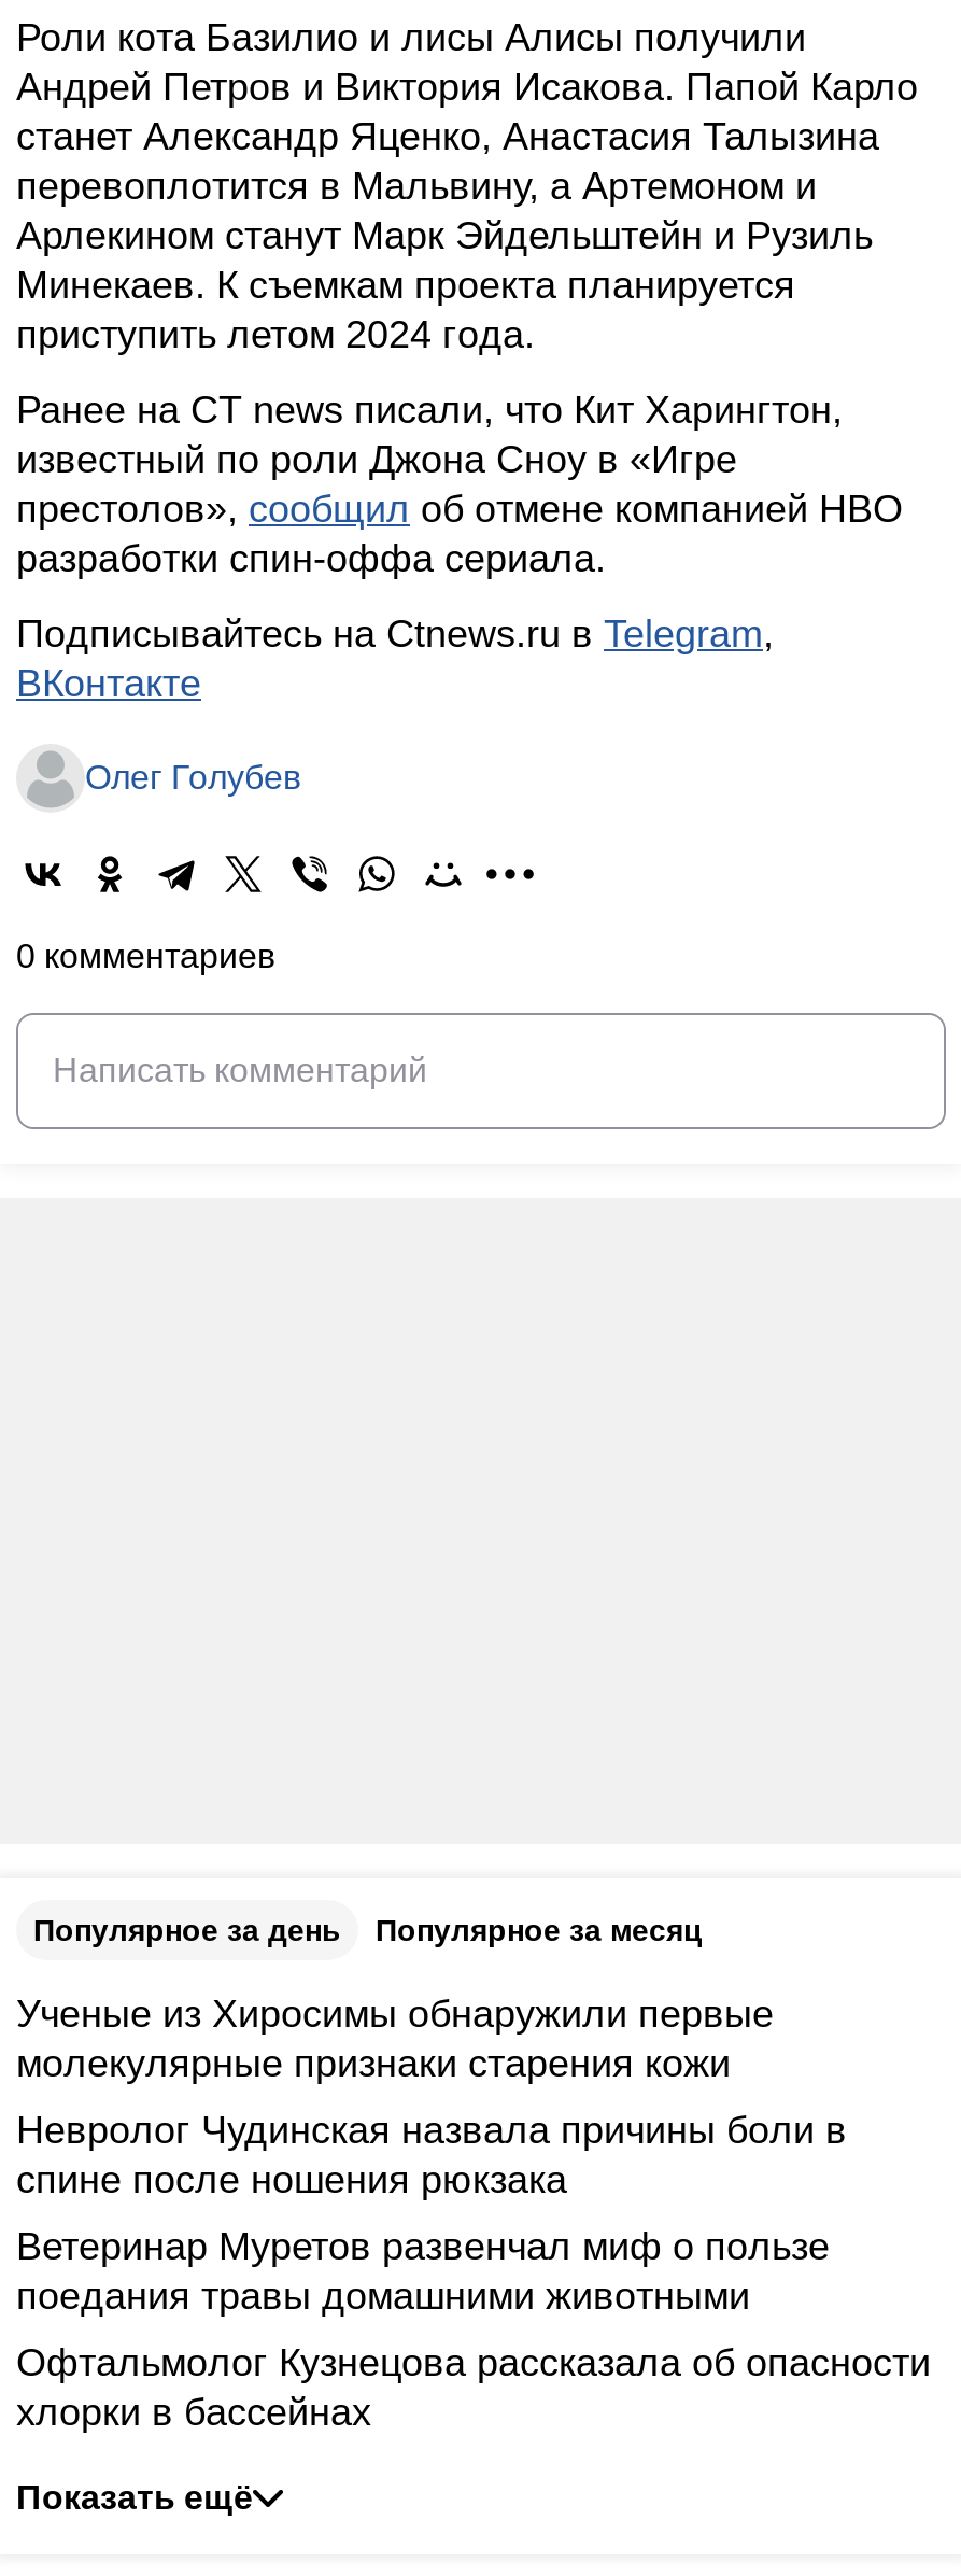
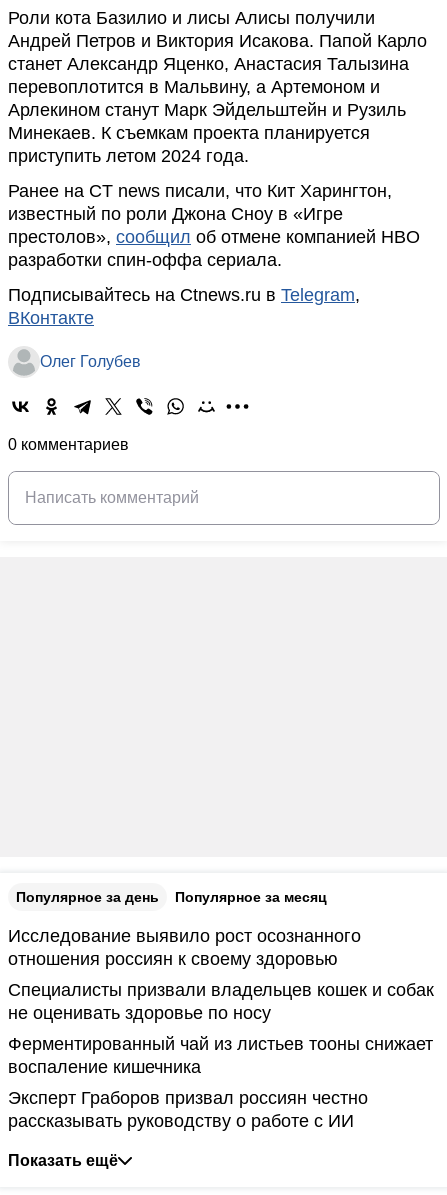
- Ученые из Хиросимы обнаружили первые
- молекулярные признаки старения кожи
+ Исследование выявило рост осознанного
+ отношения россиян к своему здоровью

- Невролог Чудинская назвала причины боли в
- спине после ношения рюкзака
+ Специалисты призвали владельцев кошек и собак
+ не оценивать здоровье по носу

- Ветеринар Муретов развенчал миф о пользе
- поедания травы домашними животными
+ Ферментированный чай из листьев тооны снижает
+ воспаление кишечника

- Офтальмолог Кузнецова рассказала об опасности
- хлорки в бассейнах
+ Эксперт Граборов призвал россиян честно
+ рассказывать руководству о работе с ИИ
